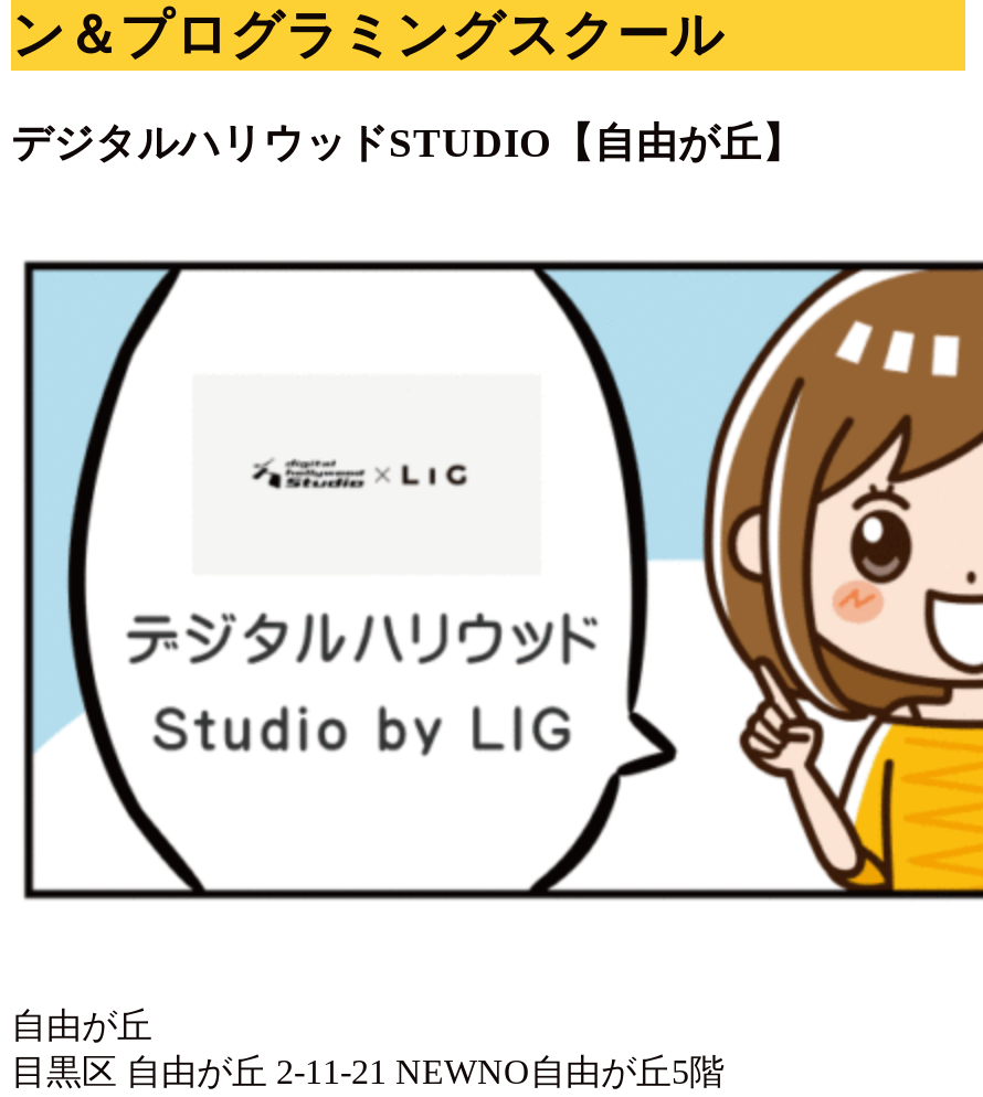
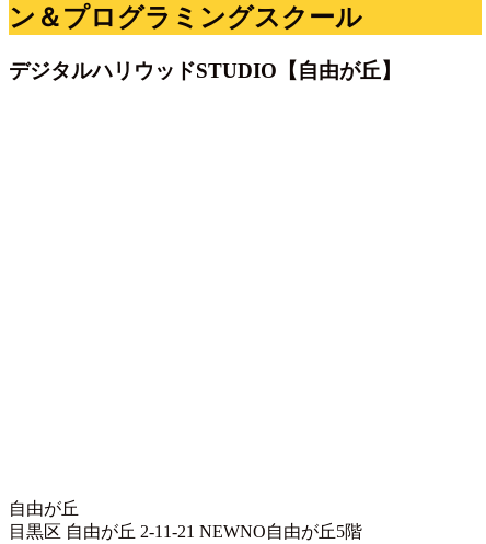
- [image]
